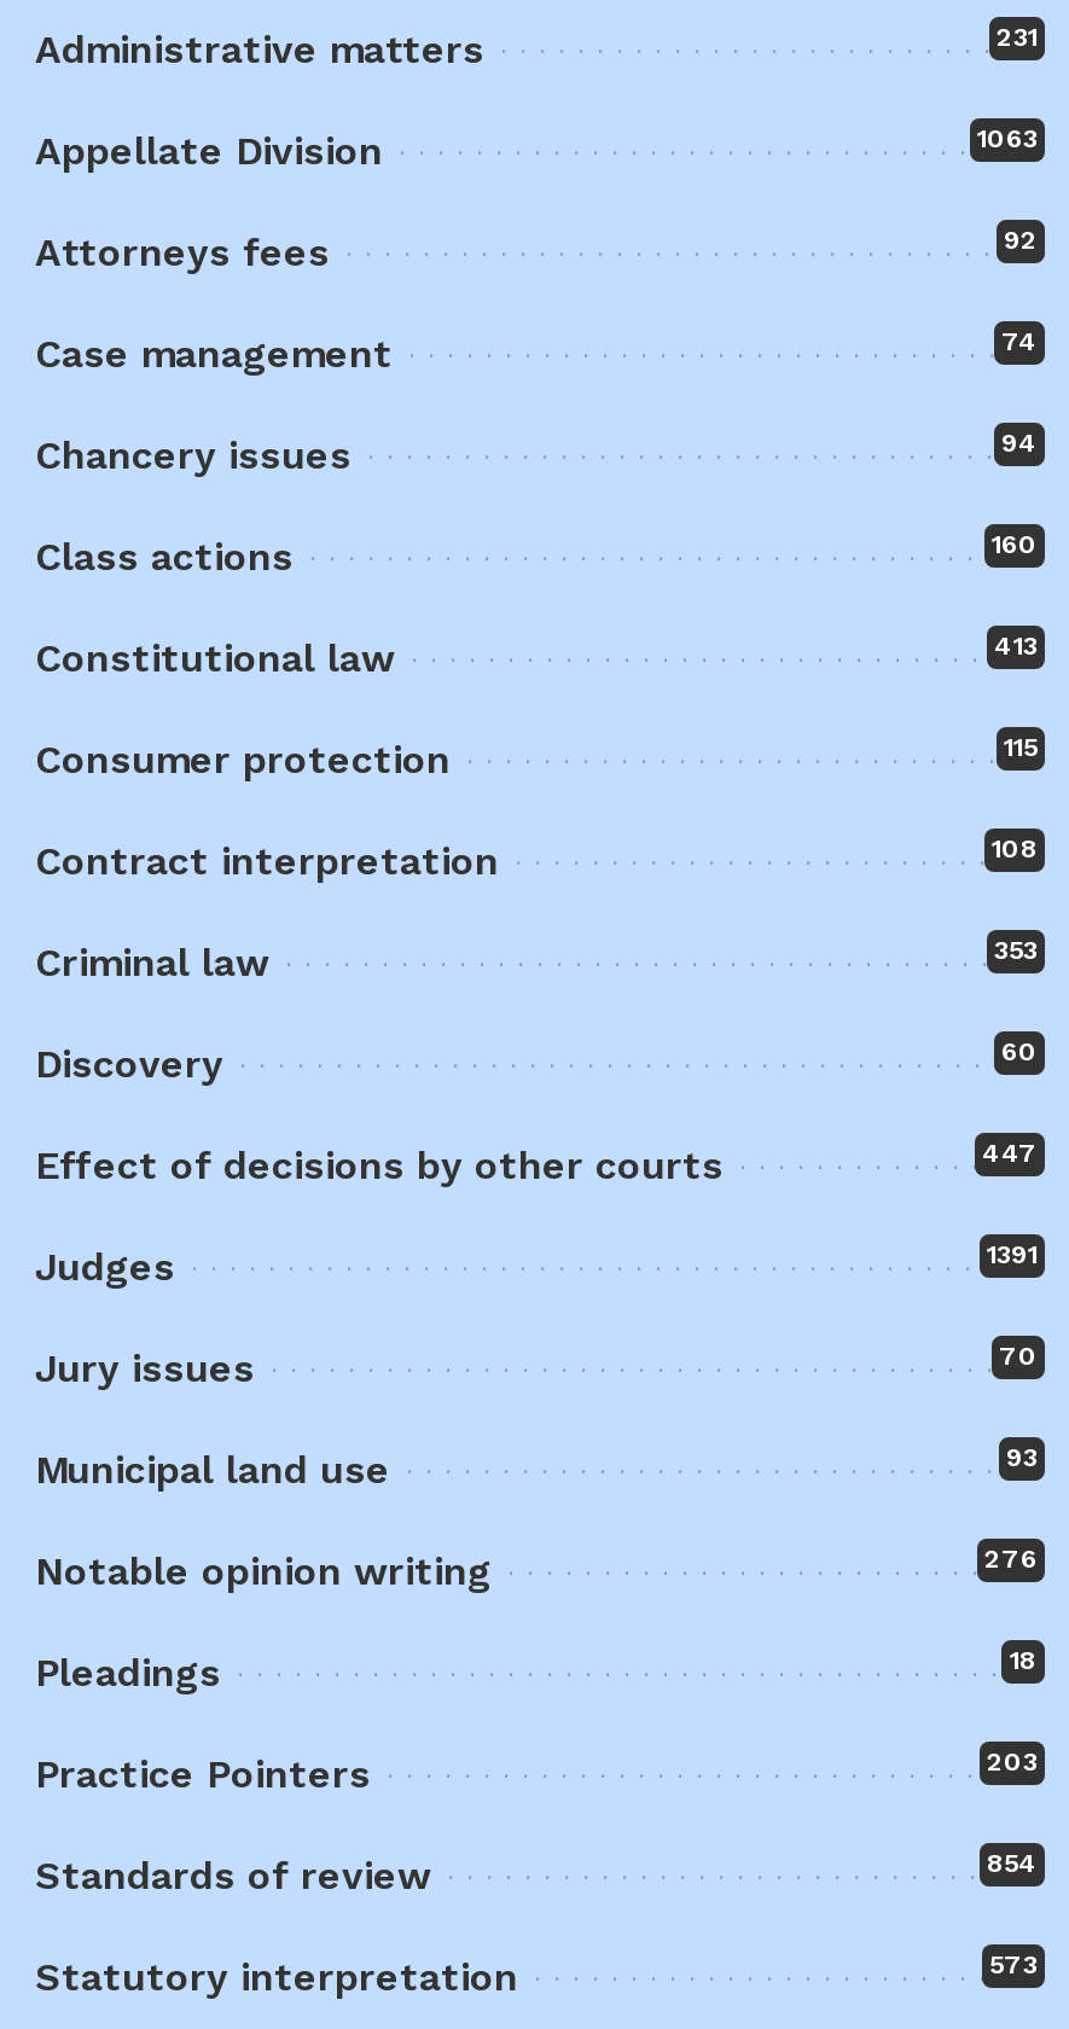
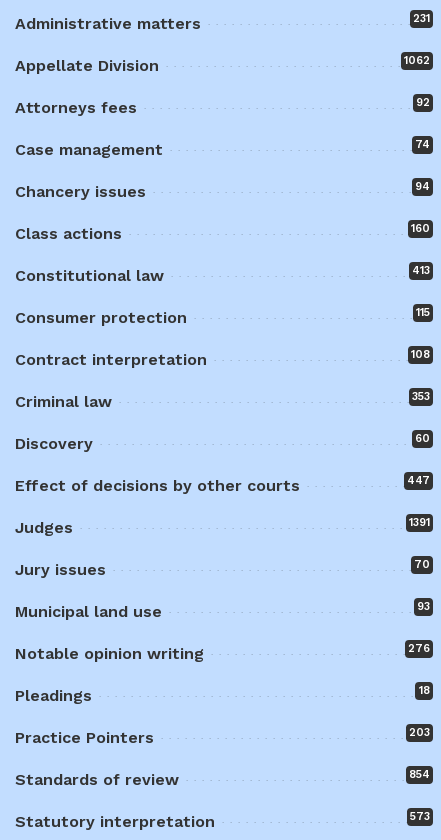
- 1063
+ 1062
